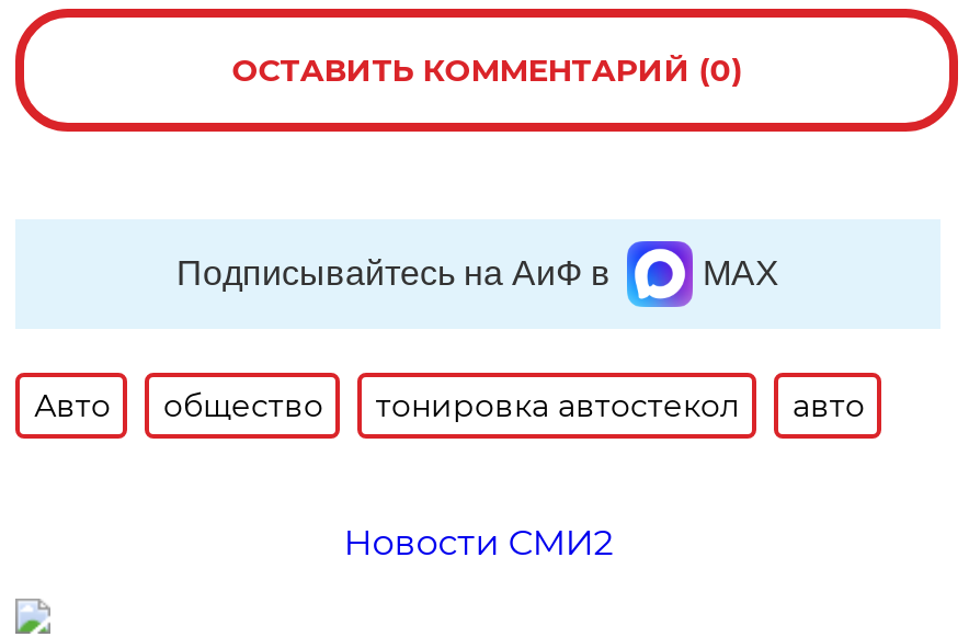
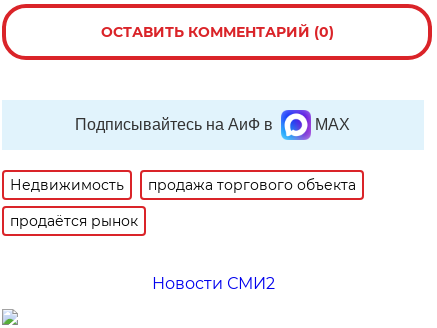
- Авто
- общество
- тонировка автостекол
- авто
+ Недвижимость
+ продажа торгового объекта
+ продаётся рынок
